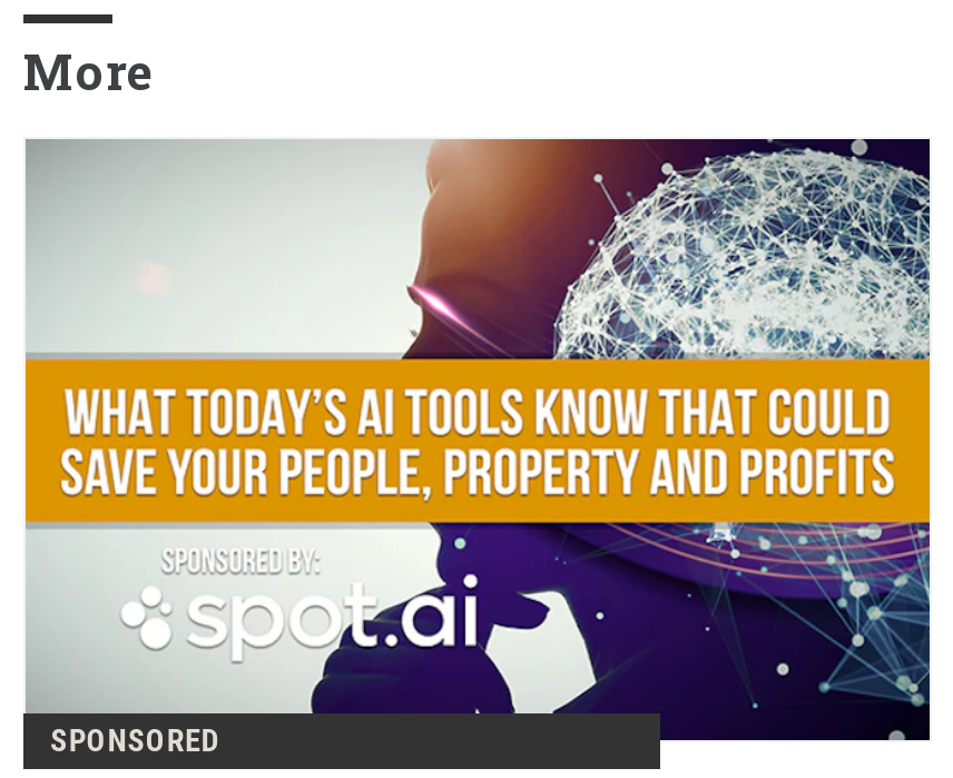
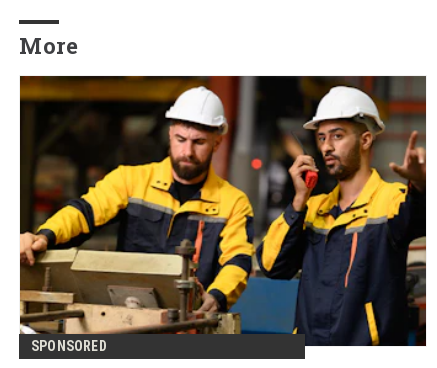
- [image]
+ [image]
